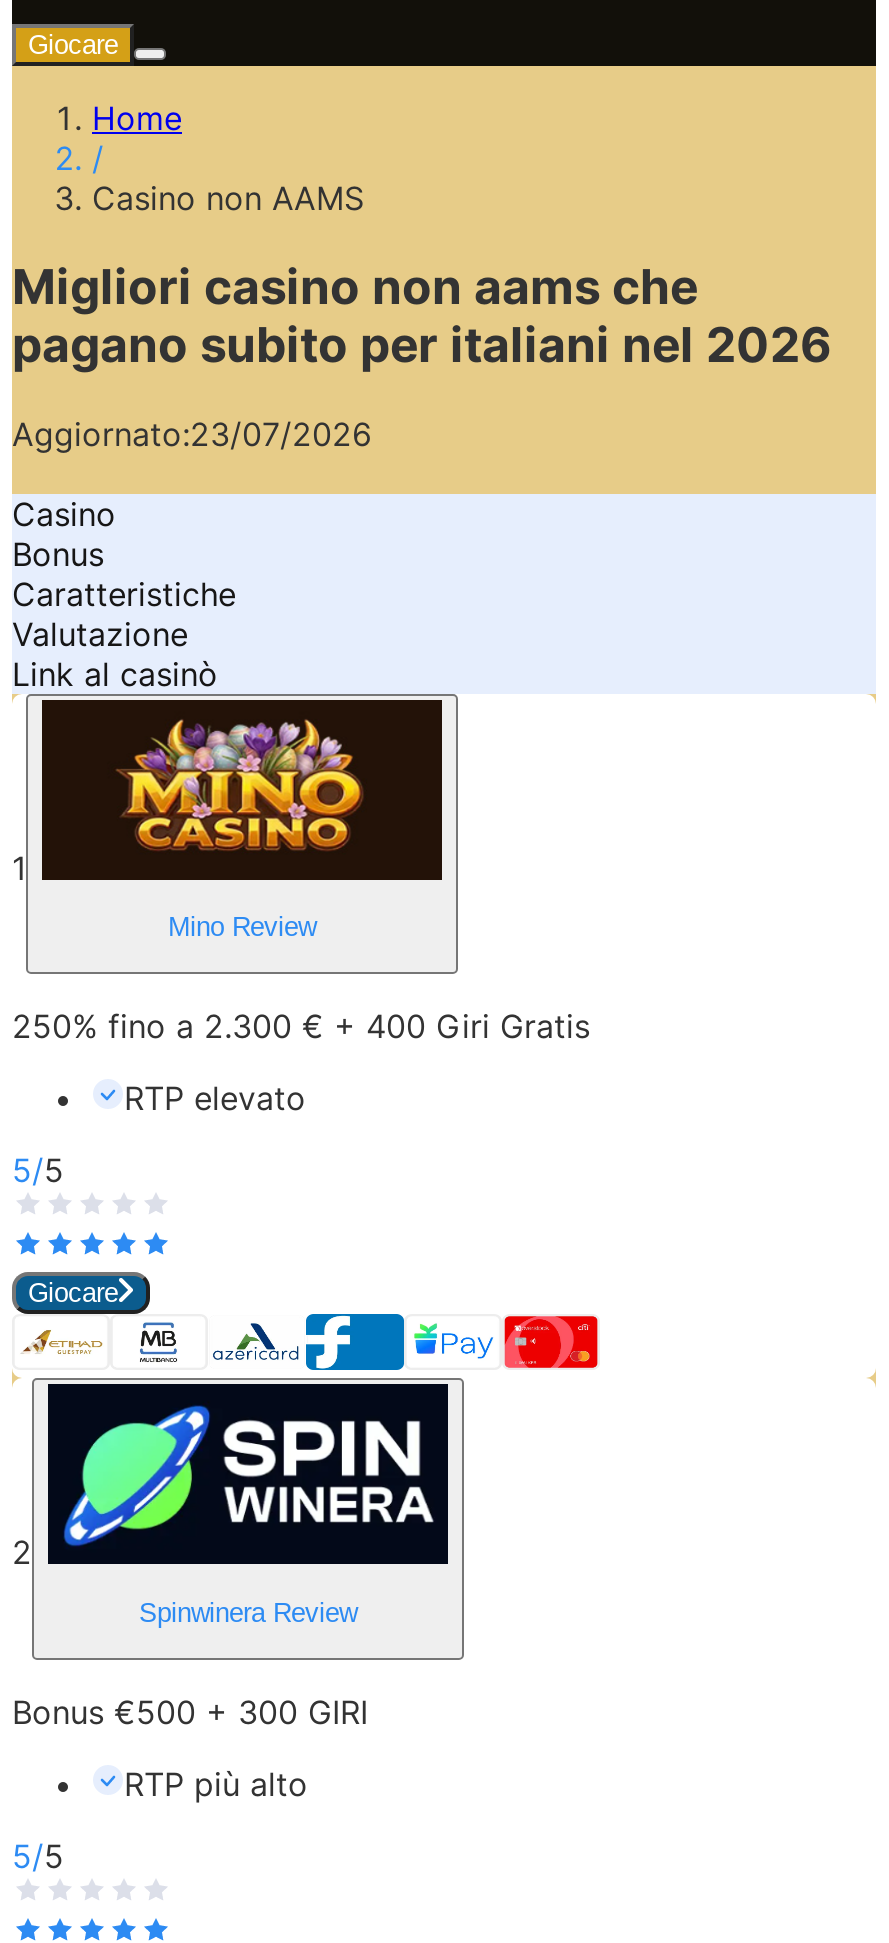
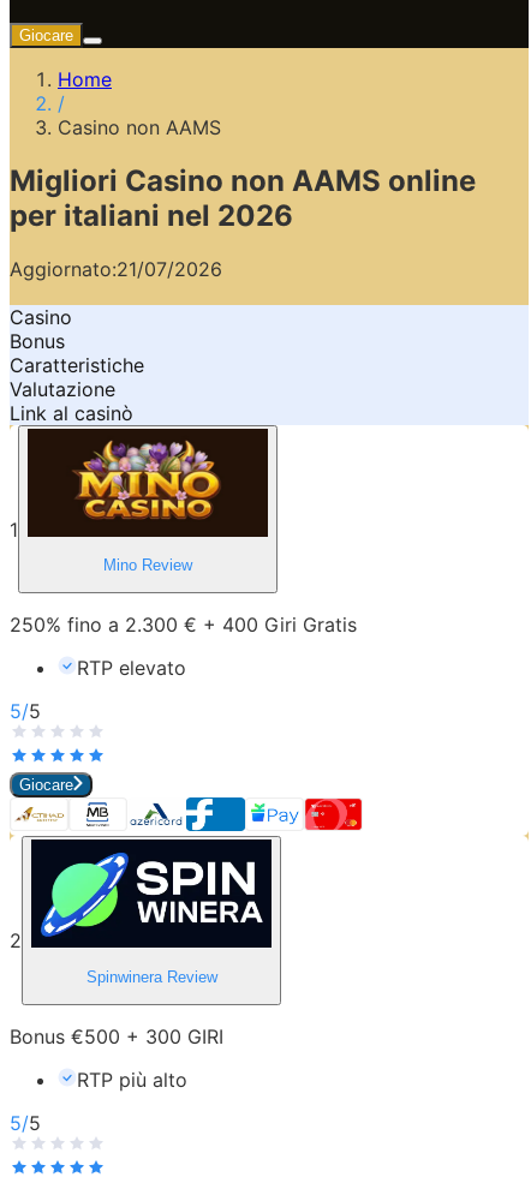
- Migliori casino non aams che
- pagano subito per italiani nel 2026
+ Migliori Casino non AAMS online
+ per italiani nel 2026

- Aggiornato:23/07/2026
+ Aggiornato:21/07/2026
